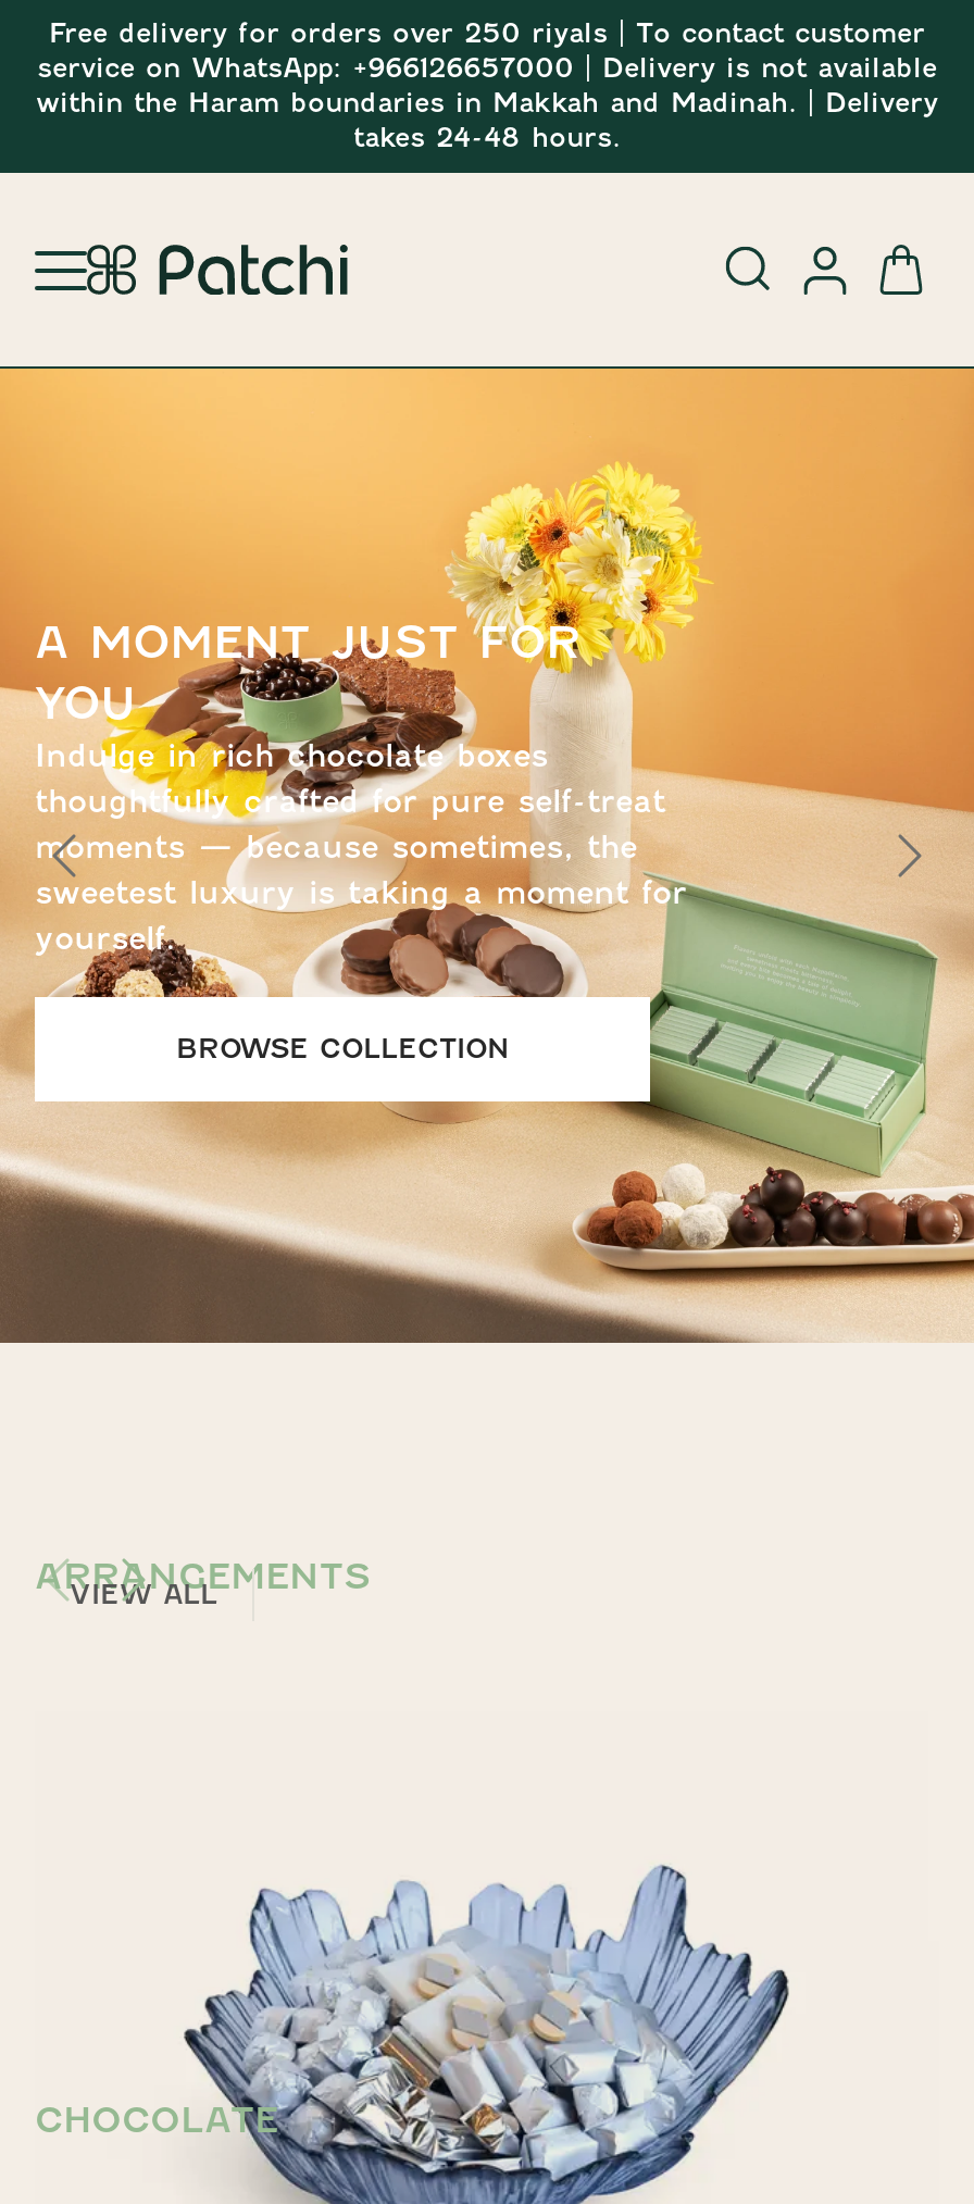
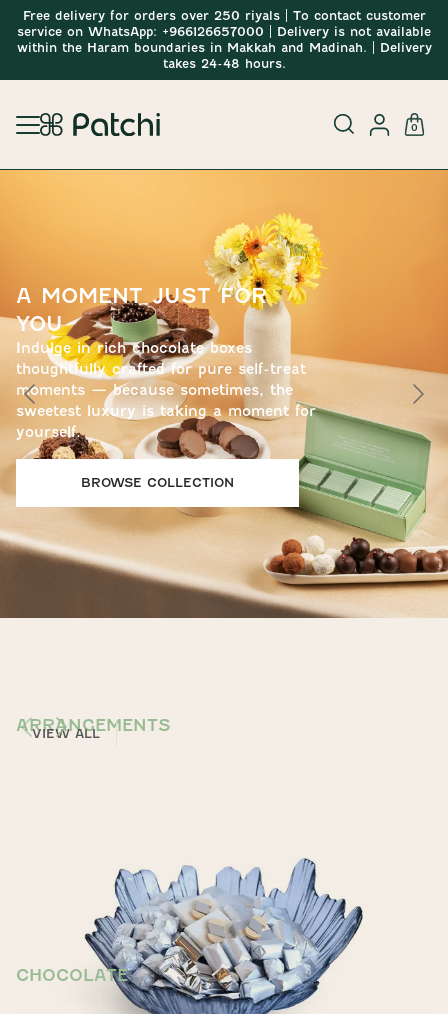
+ 0
